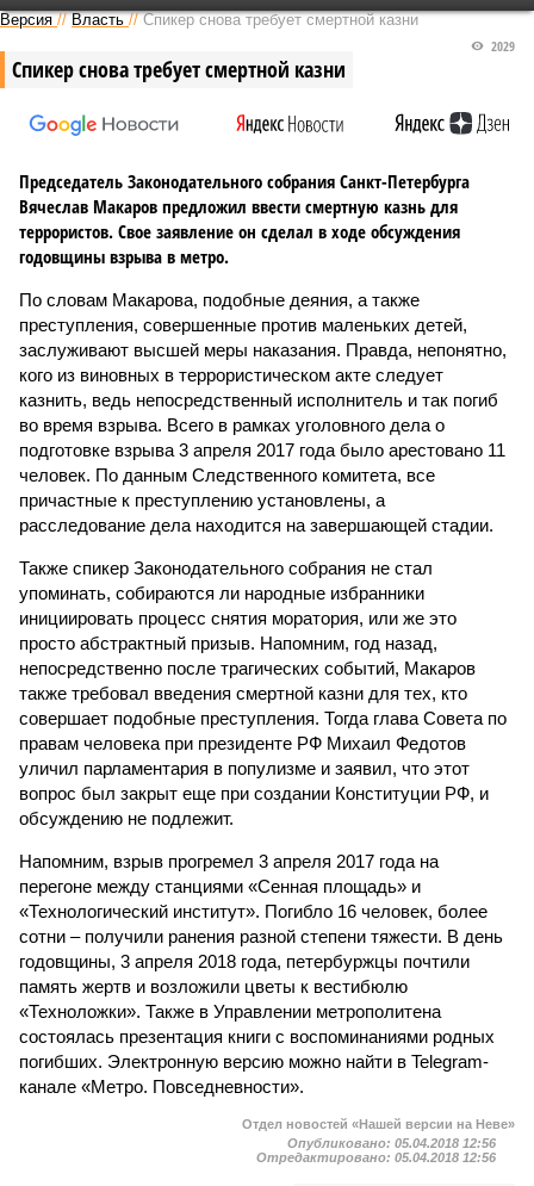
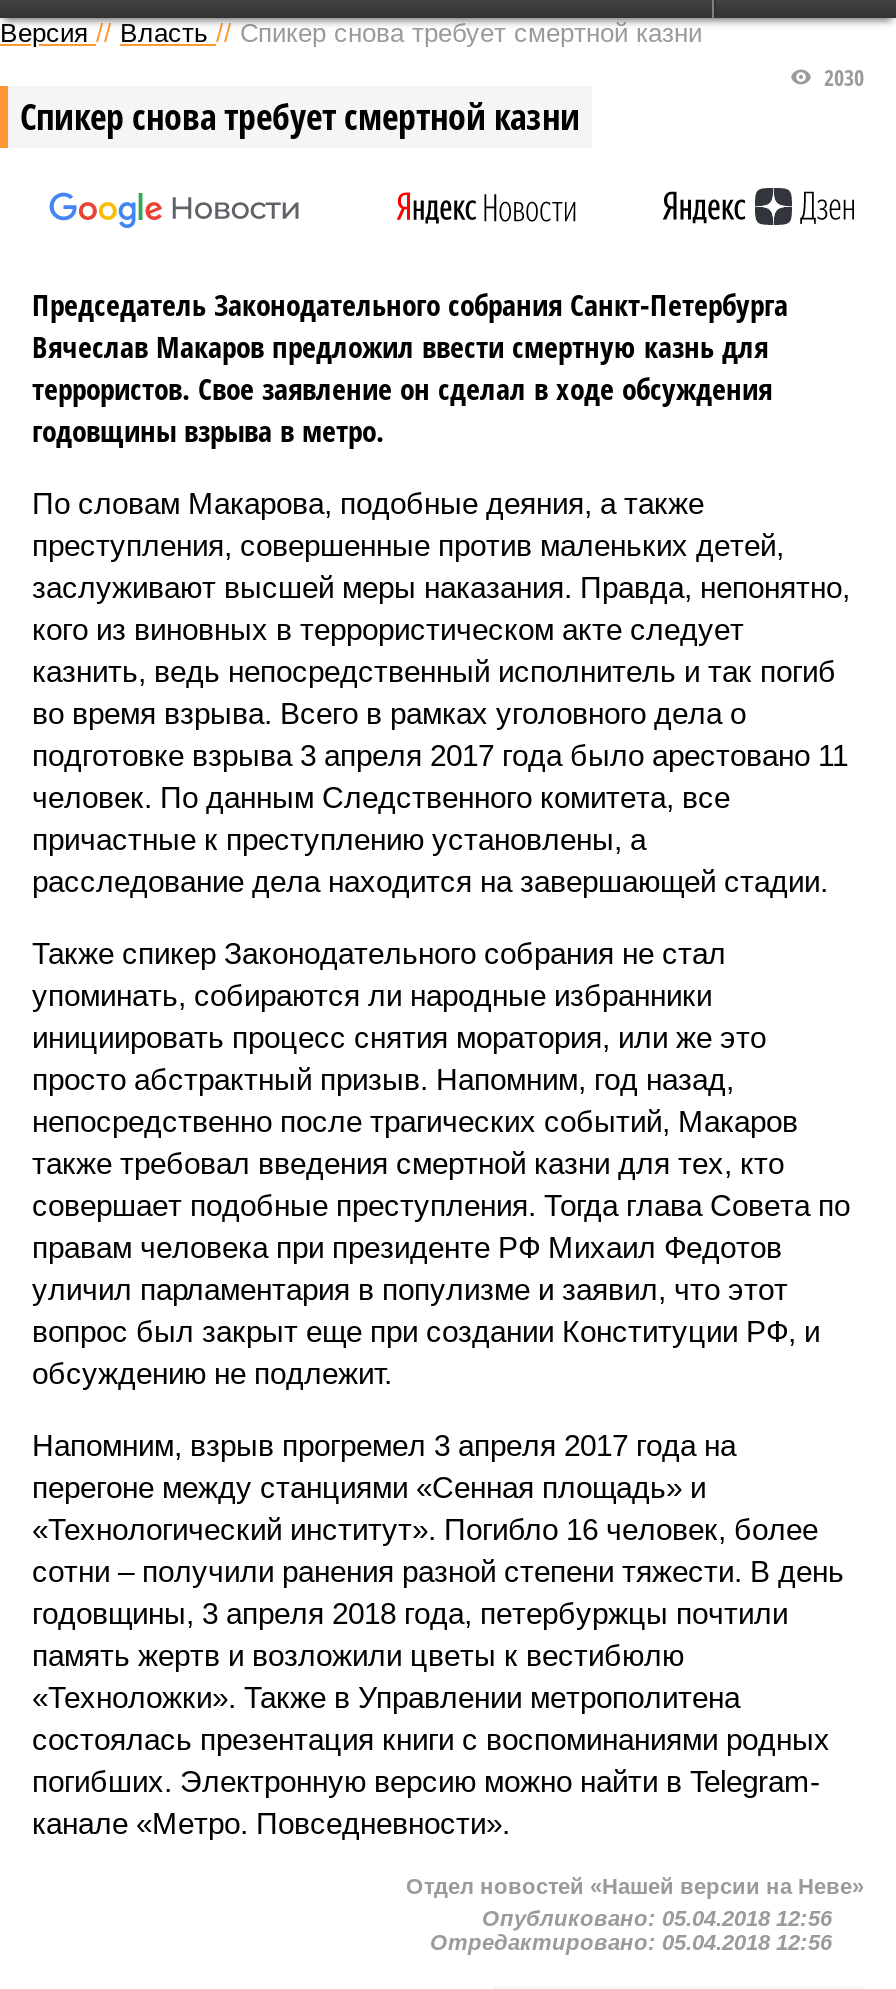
- 2029
+ 2030
